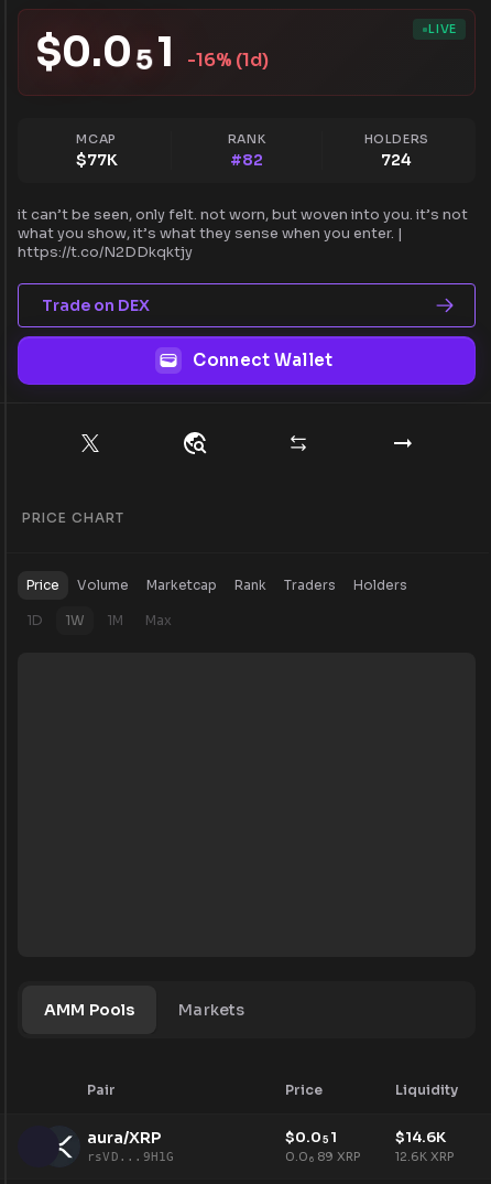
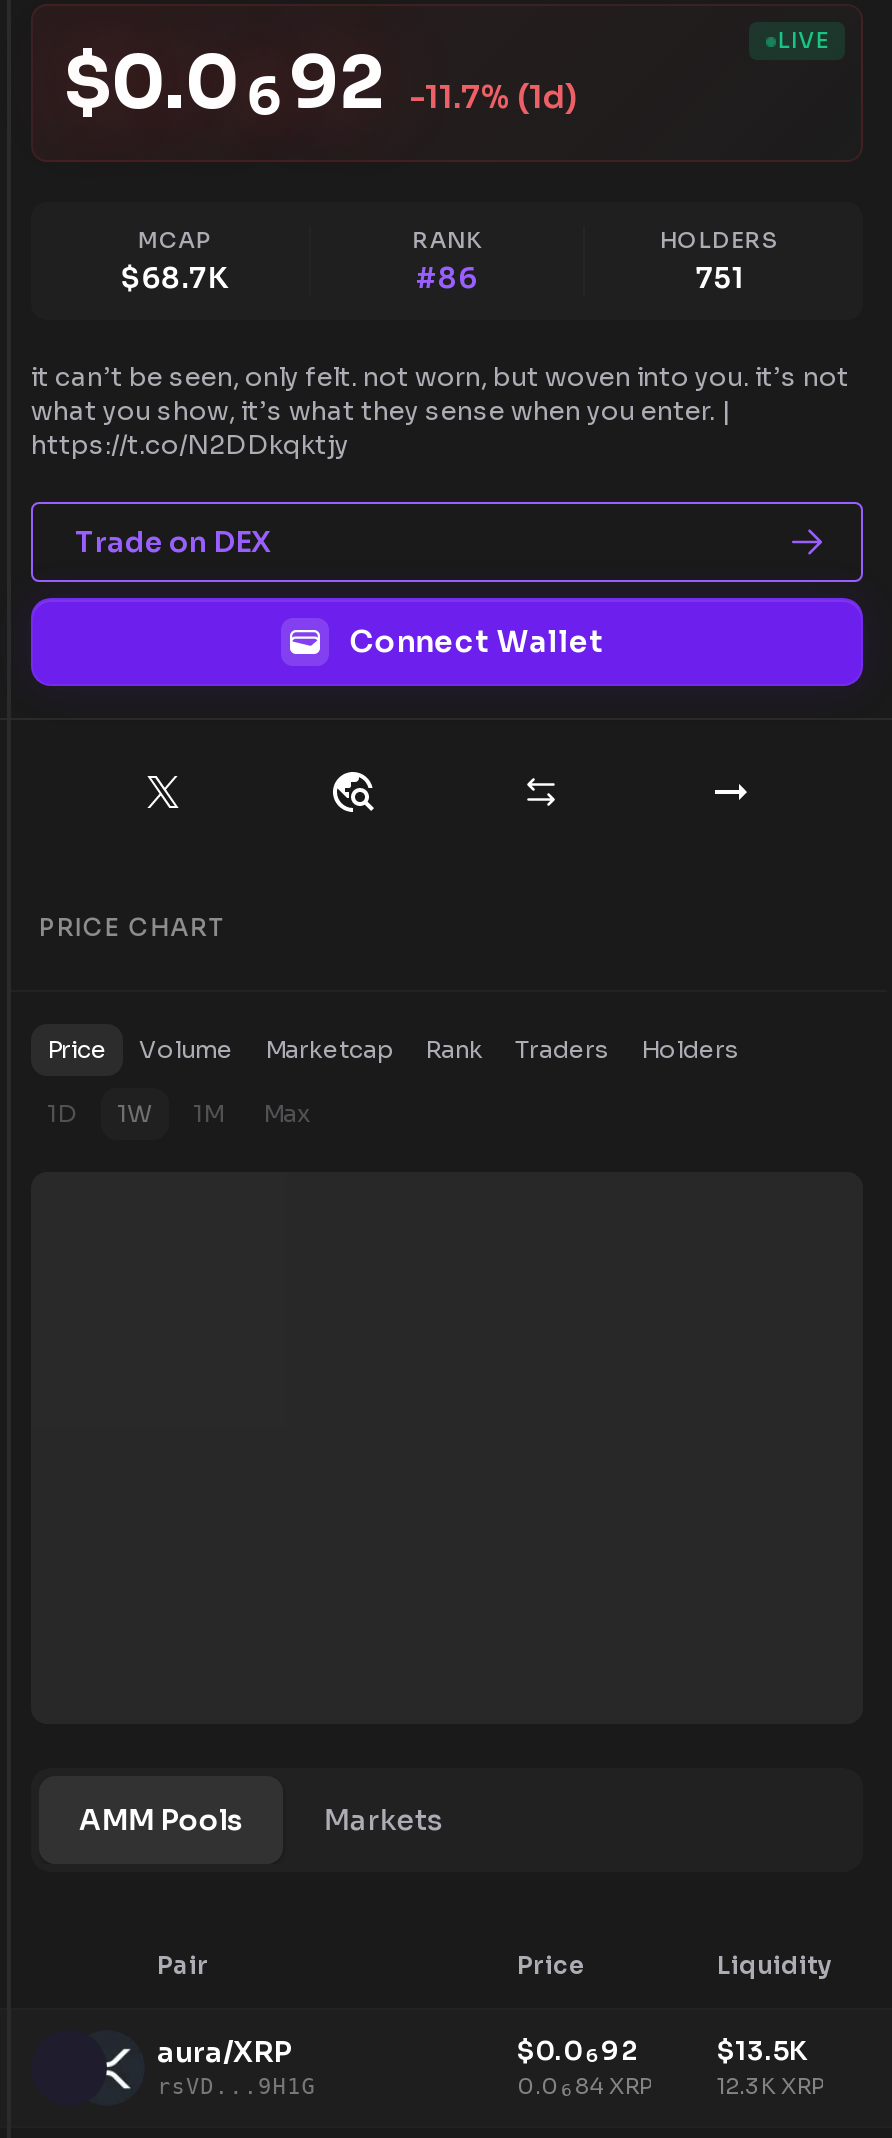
- $0.0 5 1 -16% (1d)
+ $0.0 6 92 -11.7% (1d)

- $77K
+ $68.7K

- #82
+ #86

- 724
+ 751

- $0.0 5 1
- 0.0 6 89 XRP
+ $0.0 6 92
+ 0.0 6 84 XRP

- $14.6K
- 12.6K XRP
+ $13.5K
+ 12.3K XRP
